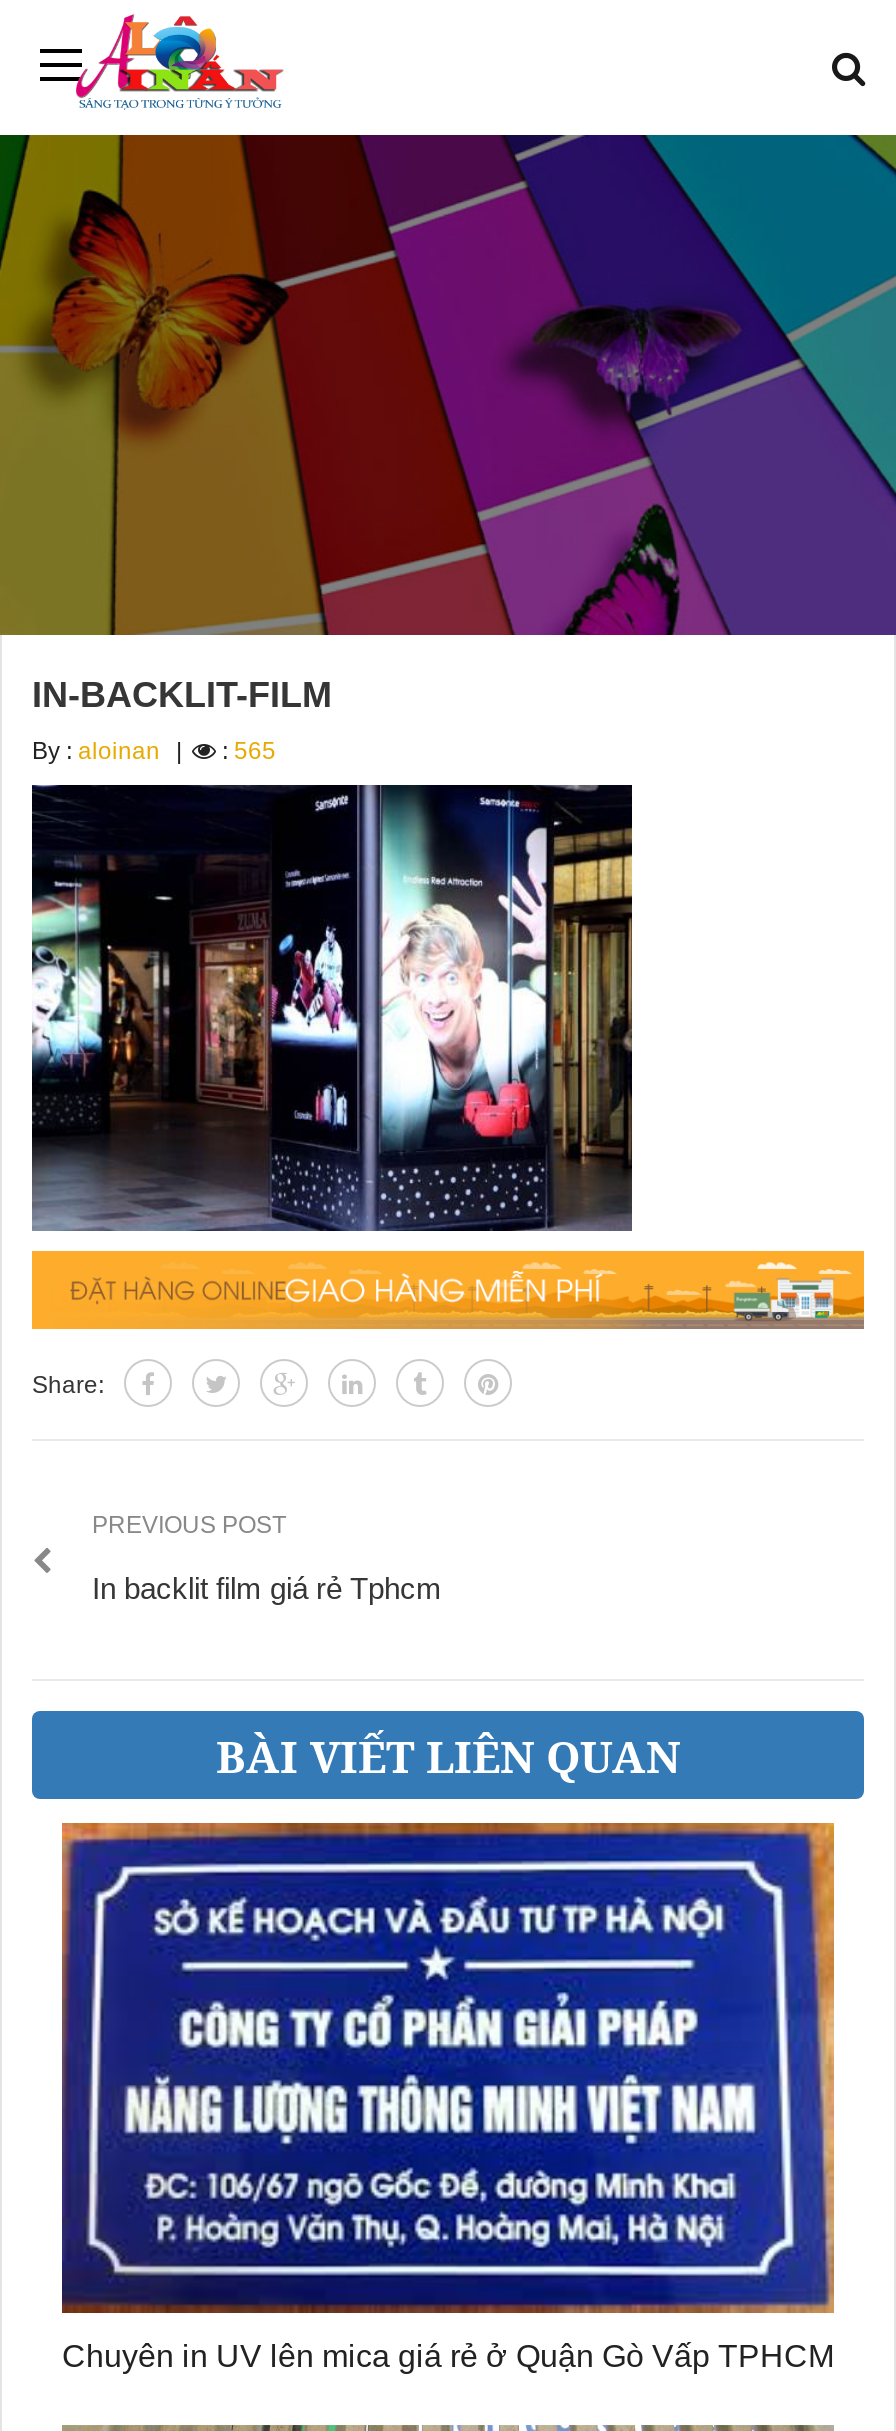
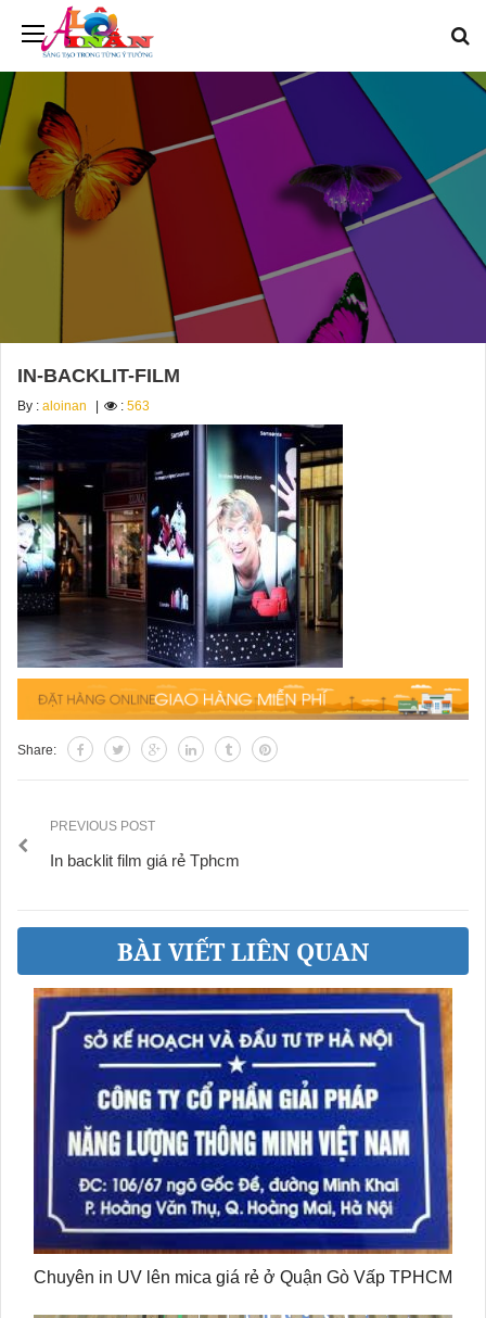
- By : aloinan : 565
+ By : aloinan : 563
